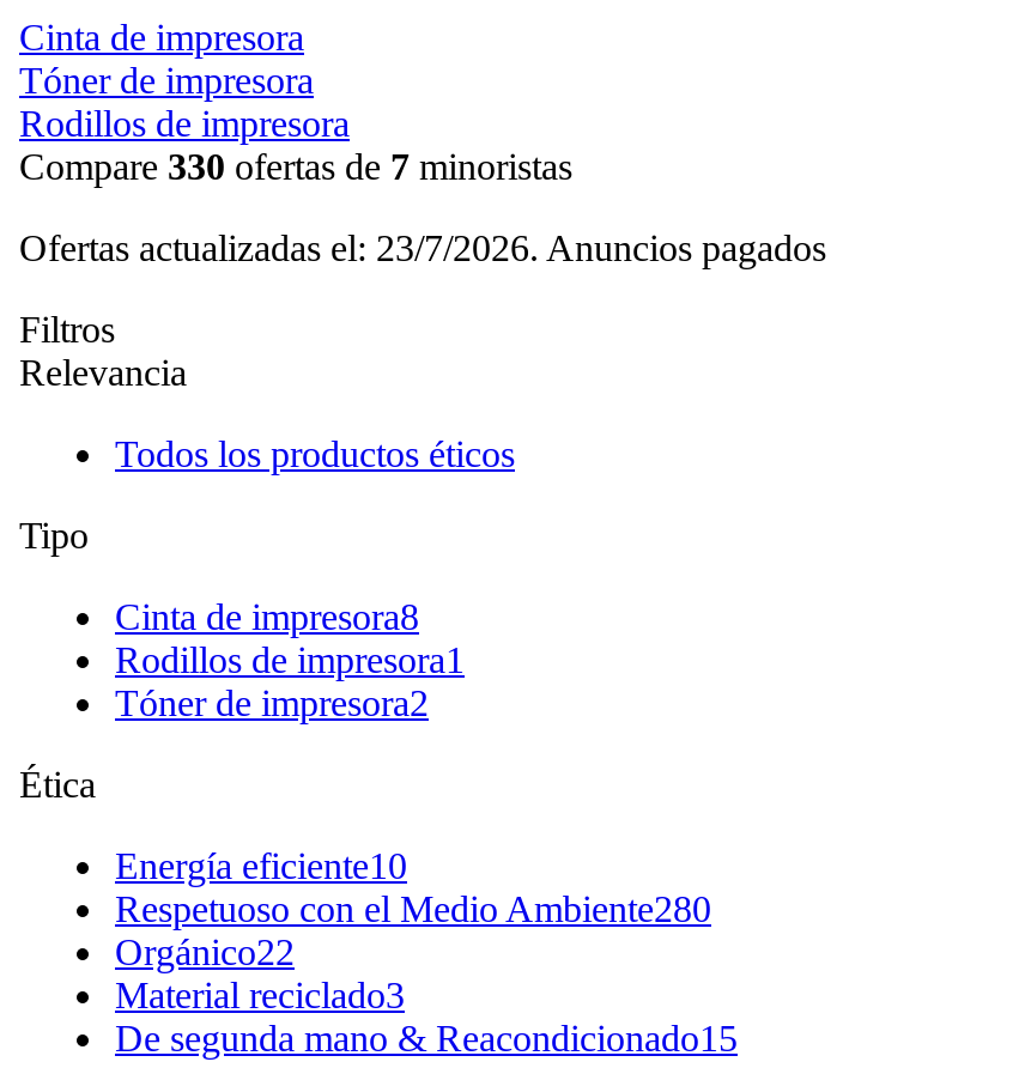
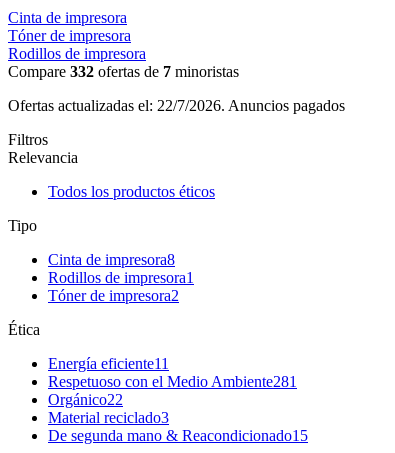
- Compare 330 ofertas de 7 minoristas
+ Compare 332 ofertas de 7 minoristas

- Ofertas actualizadas el: 23/7/2026. Anuncios pagados
+ Ofertas actualizadas el: 22/7/2026. Anuncios pagados

- Energía eficiente10
+ Energía eficiente11

- Respetuoso con el Medio Ambiente280
+ Respetuoso con el Medio Ambiente281
